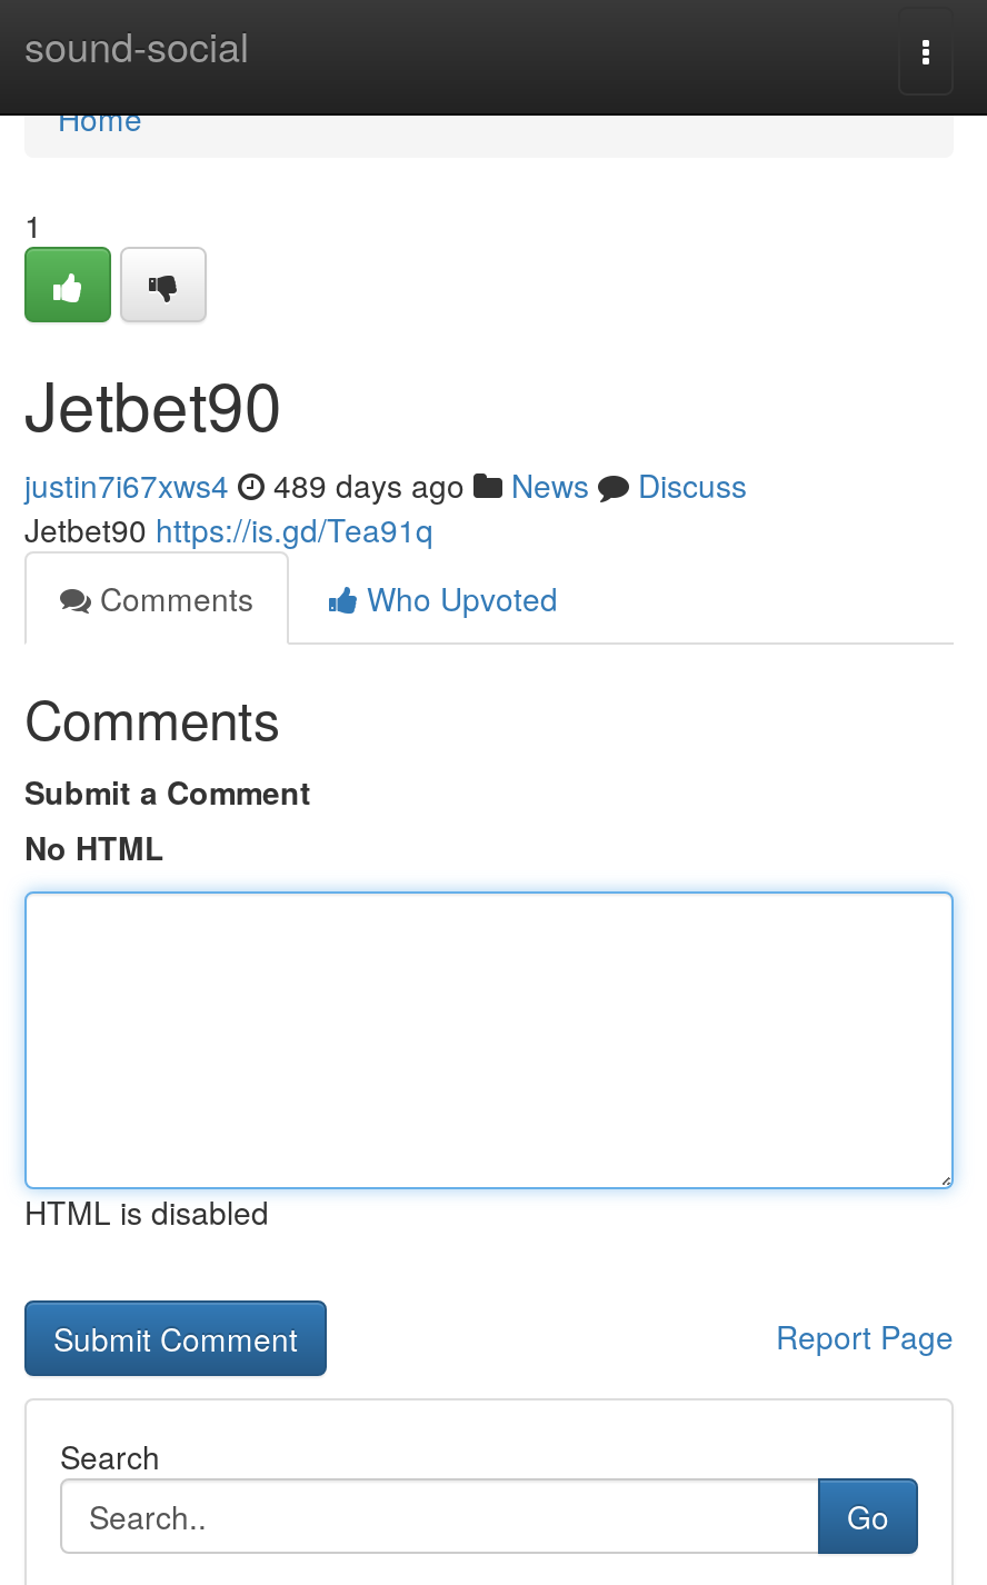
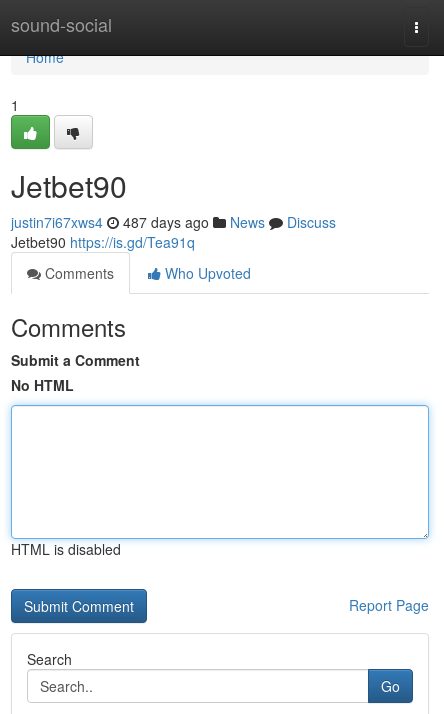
- justin7i67xws4 489 days ago News Discuss
+ justin7i67xws4 487 days ago News Discuss
